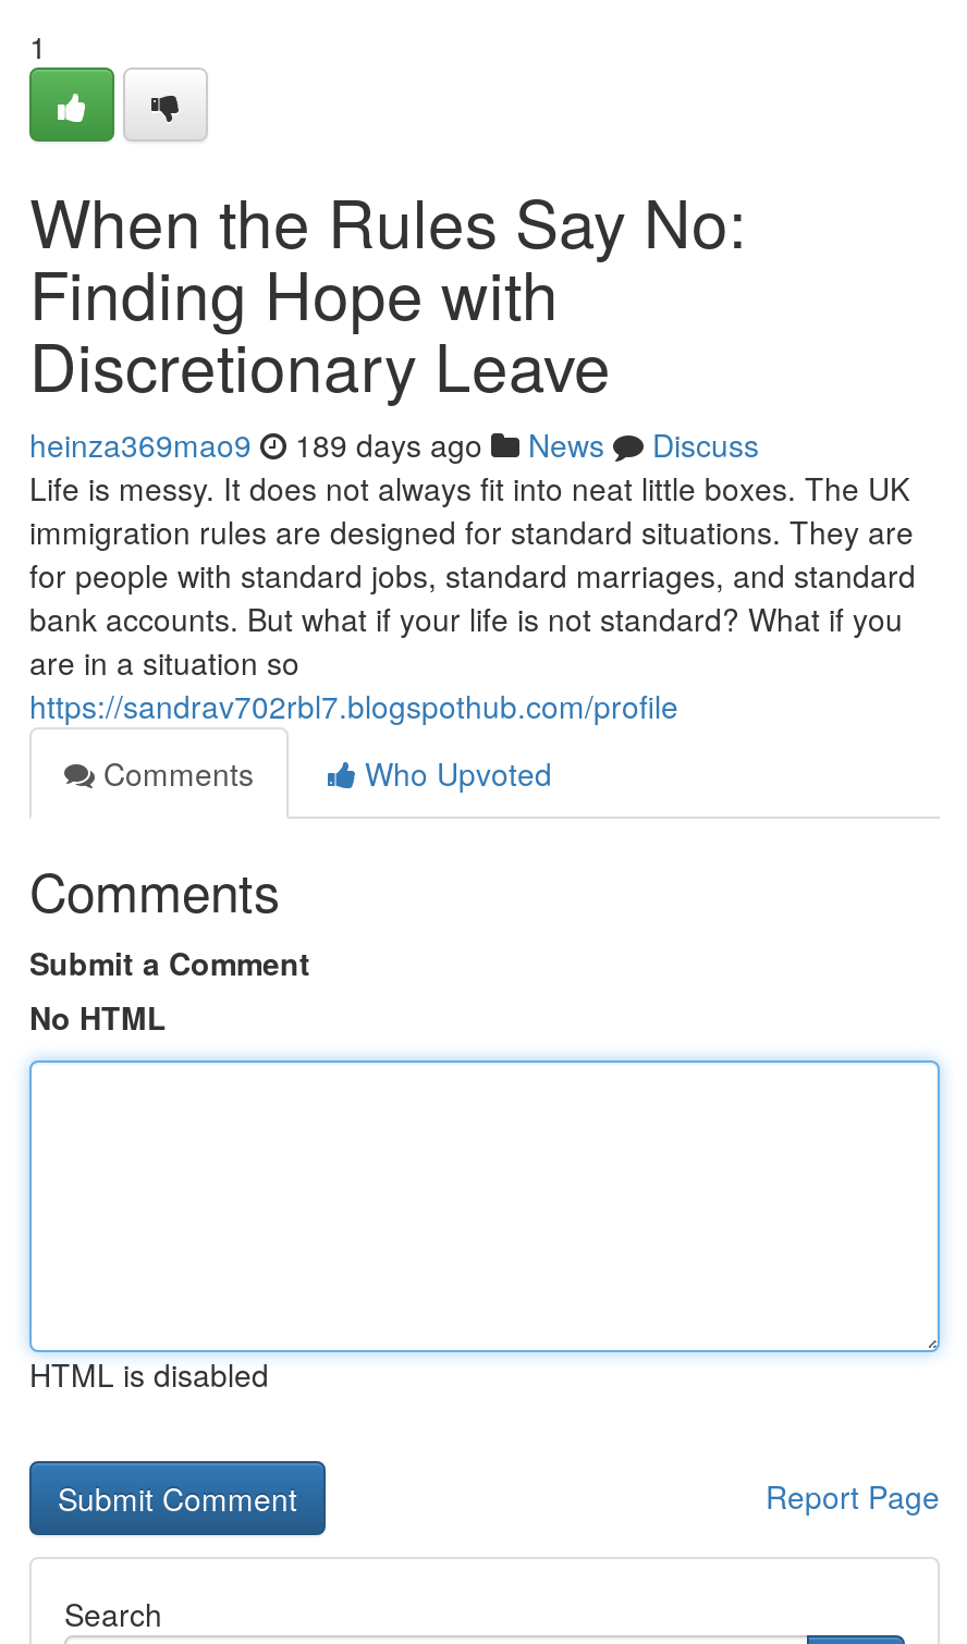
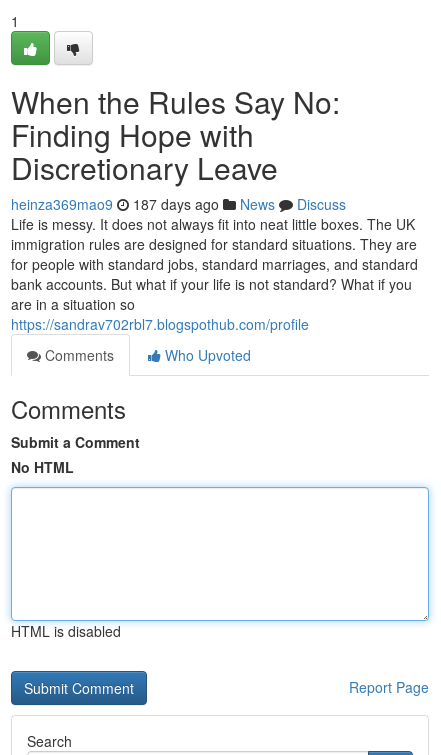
- heinza369mao9 189 days ago News Discuss
+ heinza369mao9 187 days ago News Discuss
